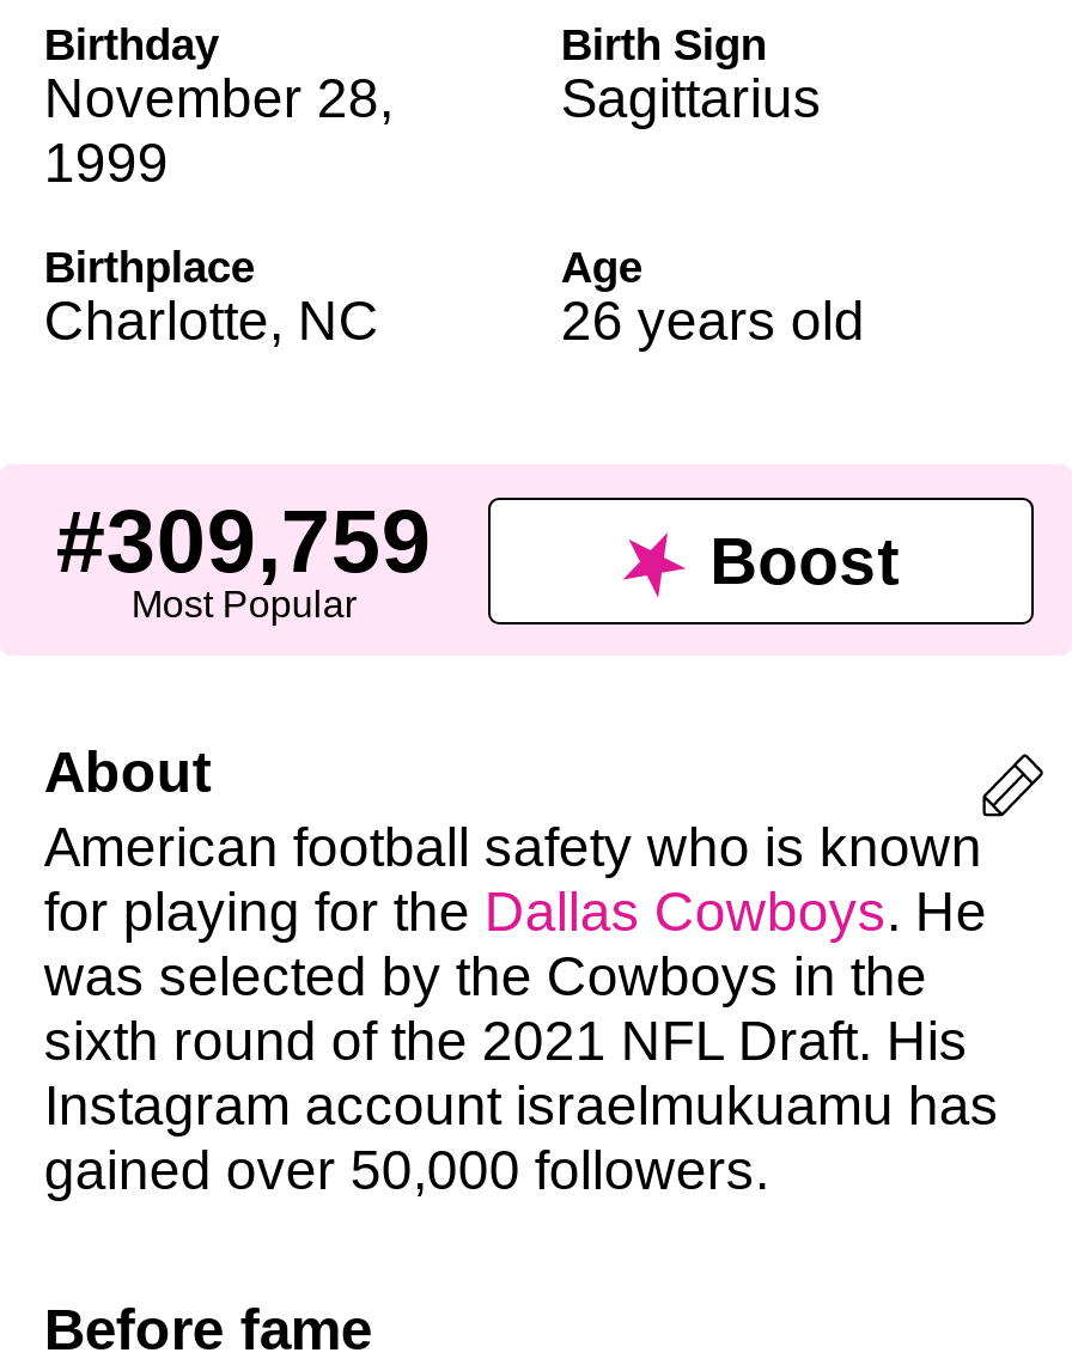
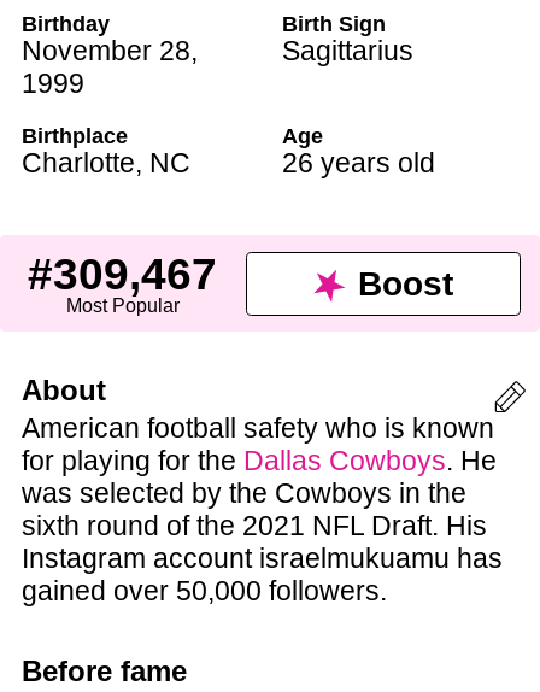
- #309,759
+ #309,467
